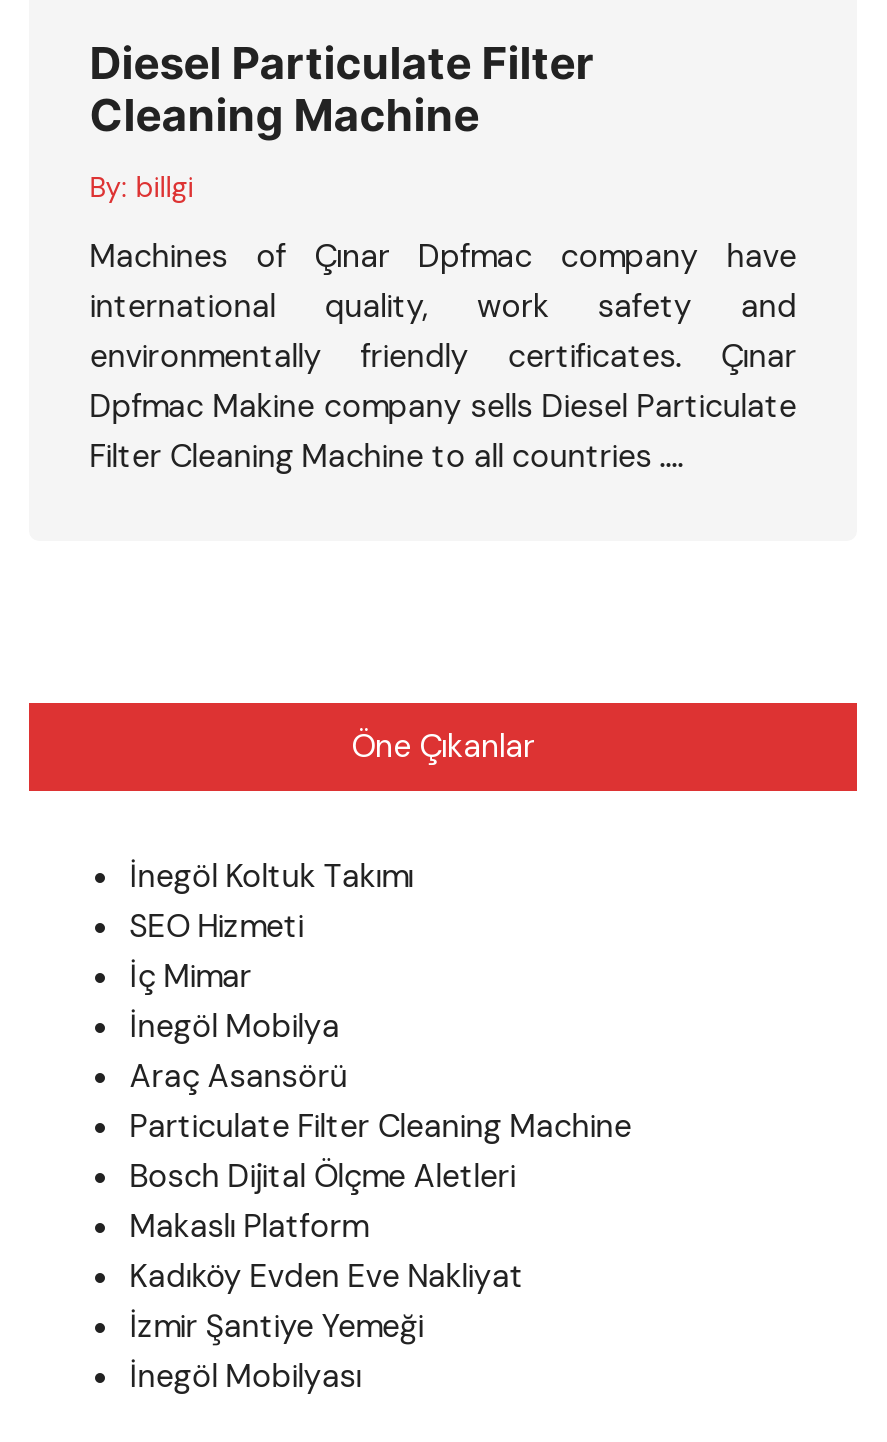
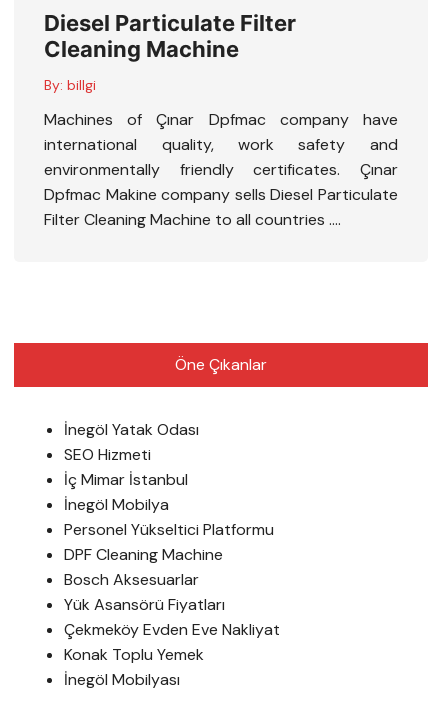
- İnegöl Koltuk Takımı
+ İnegöl Yatak Odası

- İç Mimar
+ İç Mimar İstanbul

- Araç Asansörü
- Particulate Filter Cleaning Machine
- Bosch Dijital Ölçme Aletleri
- Makaslı Platform
- Kadıköy Evden Eve Nakliyat
- İzmir Şantiye Yemeği
+ Personel Yükseltici Platformu
+ DPF Cleaning Machine
+ Bosch Aksesuarlar
+ Yük Asansörü Fiyatları
+ Çekmeköy Evden Eve Nakliyat
+ Konak Toplu Yemek
